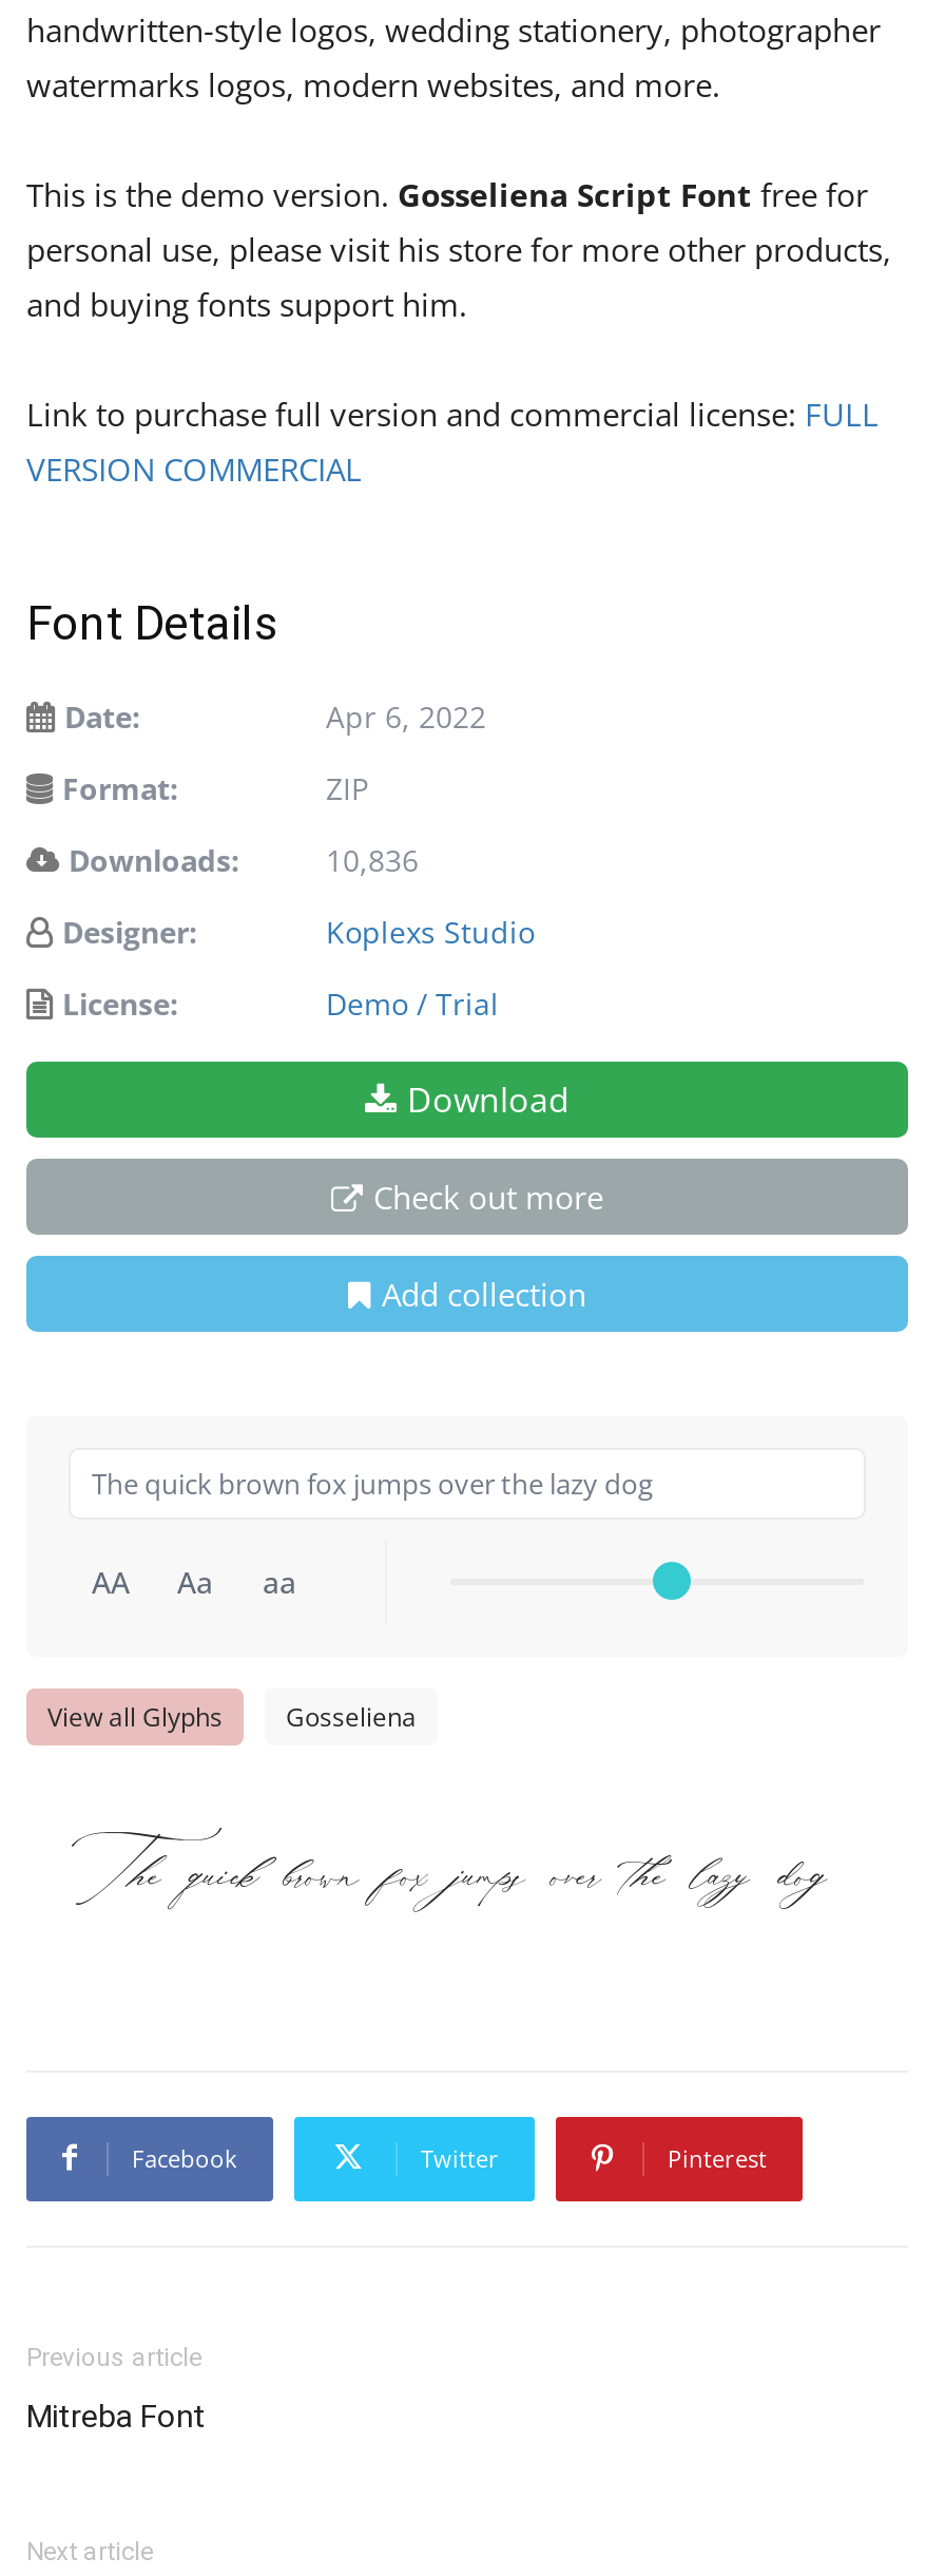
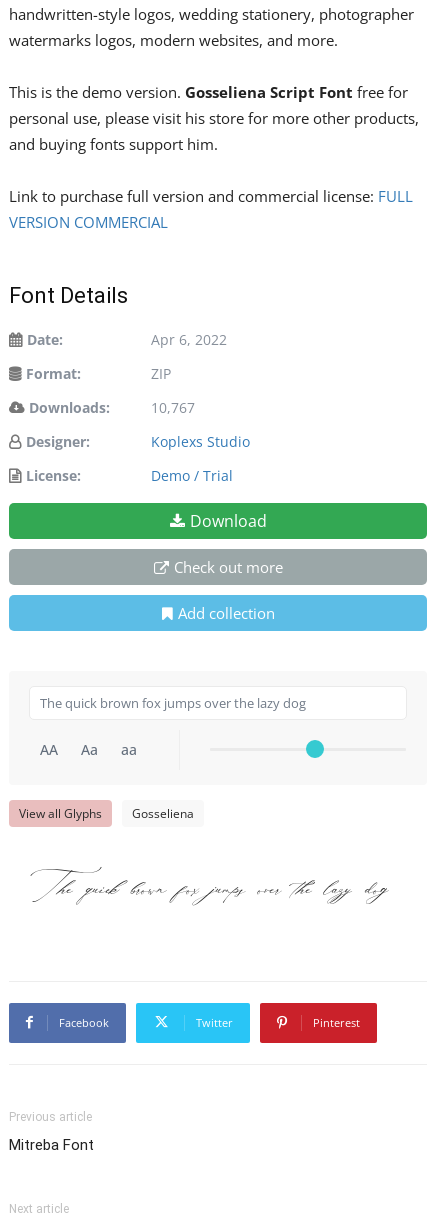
- 10,836
+ 10,767
